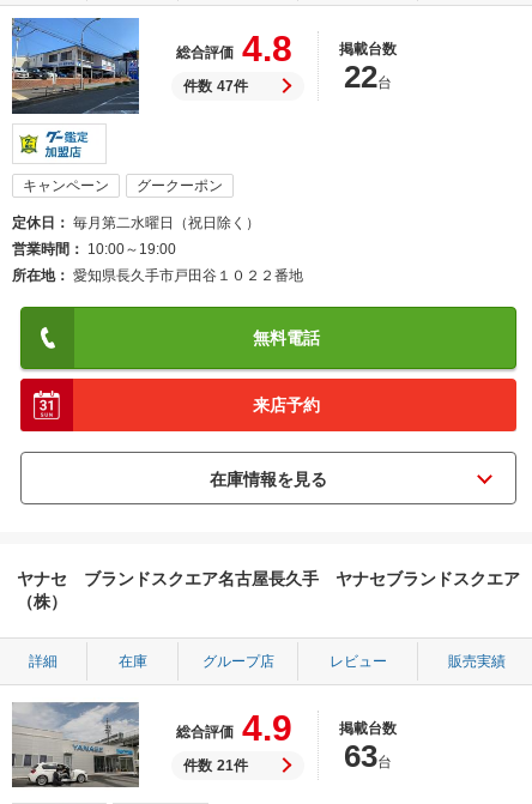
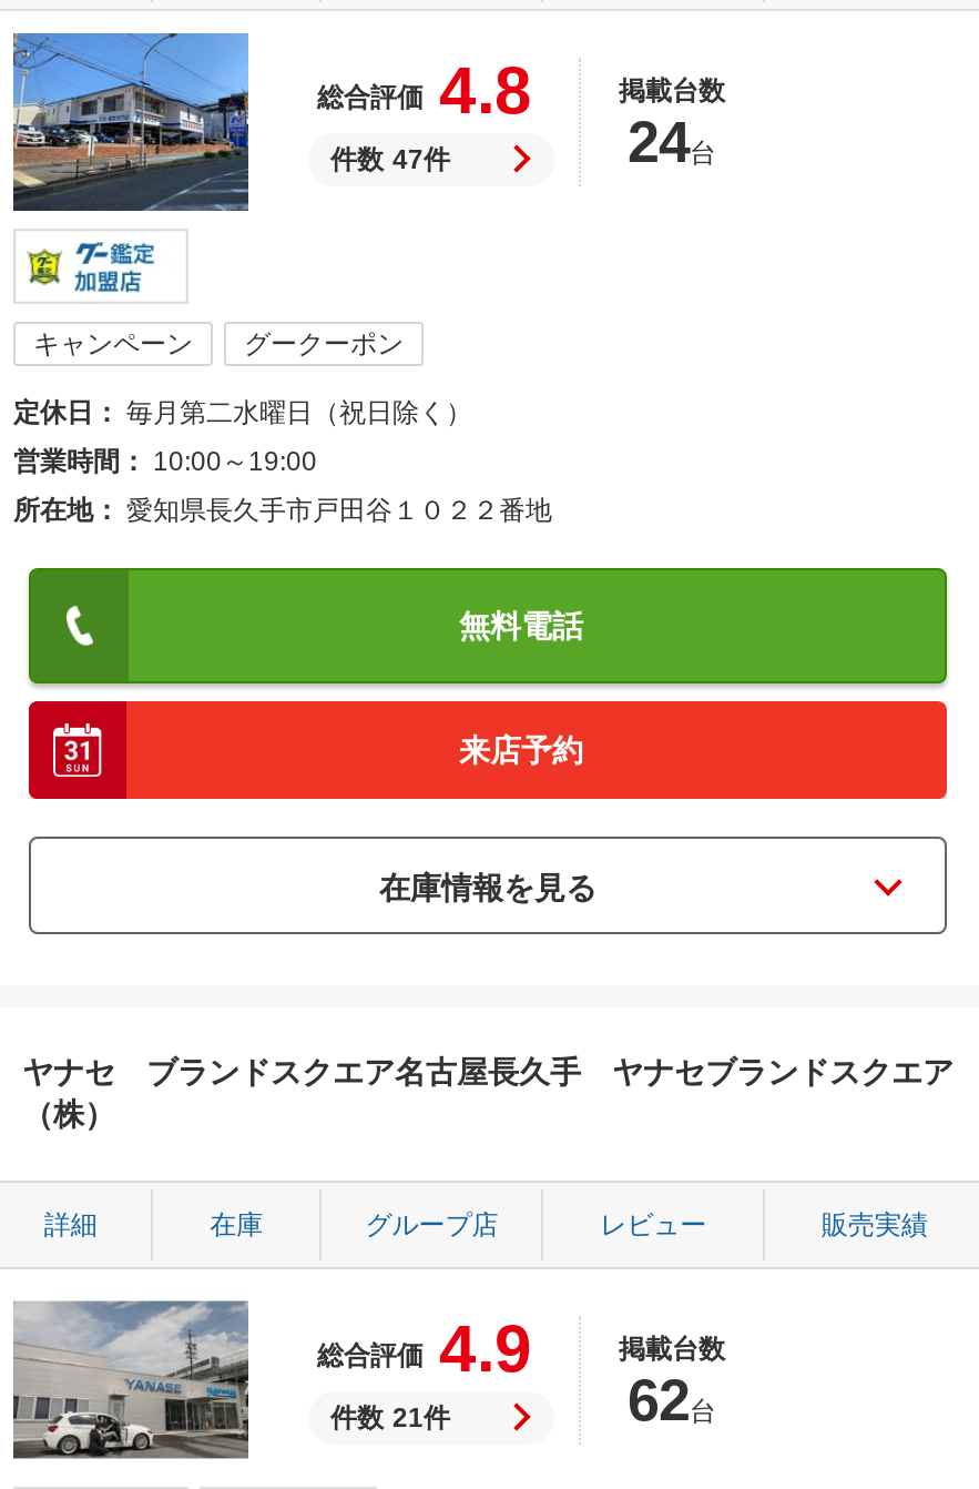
- 22台
+ 24台

- 63台
+ 62台
